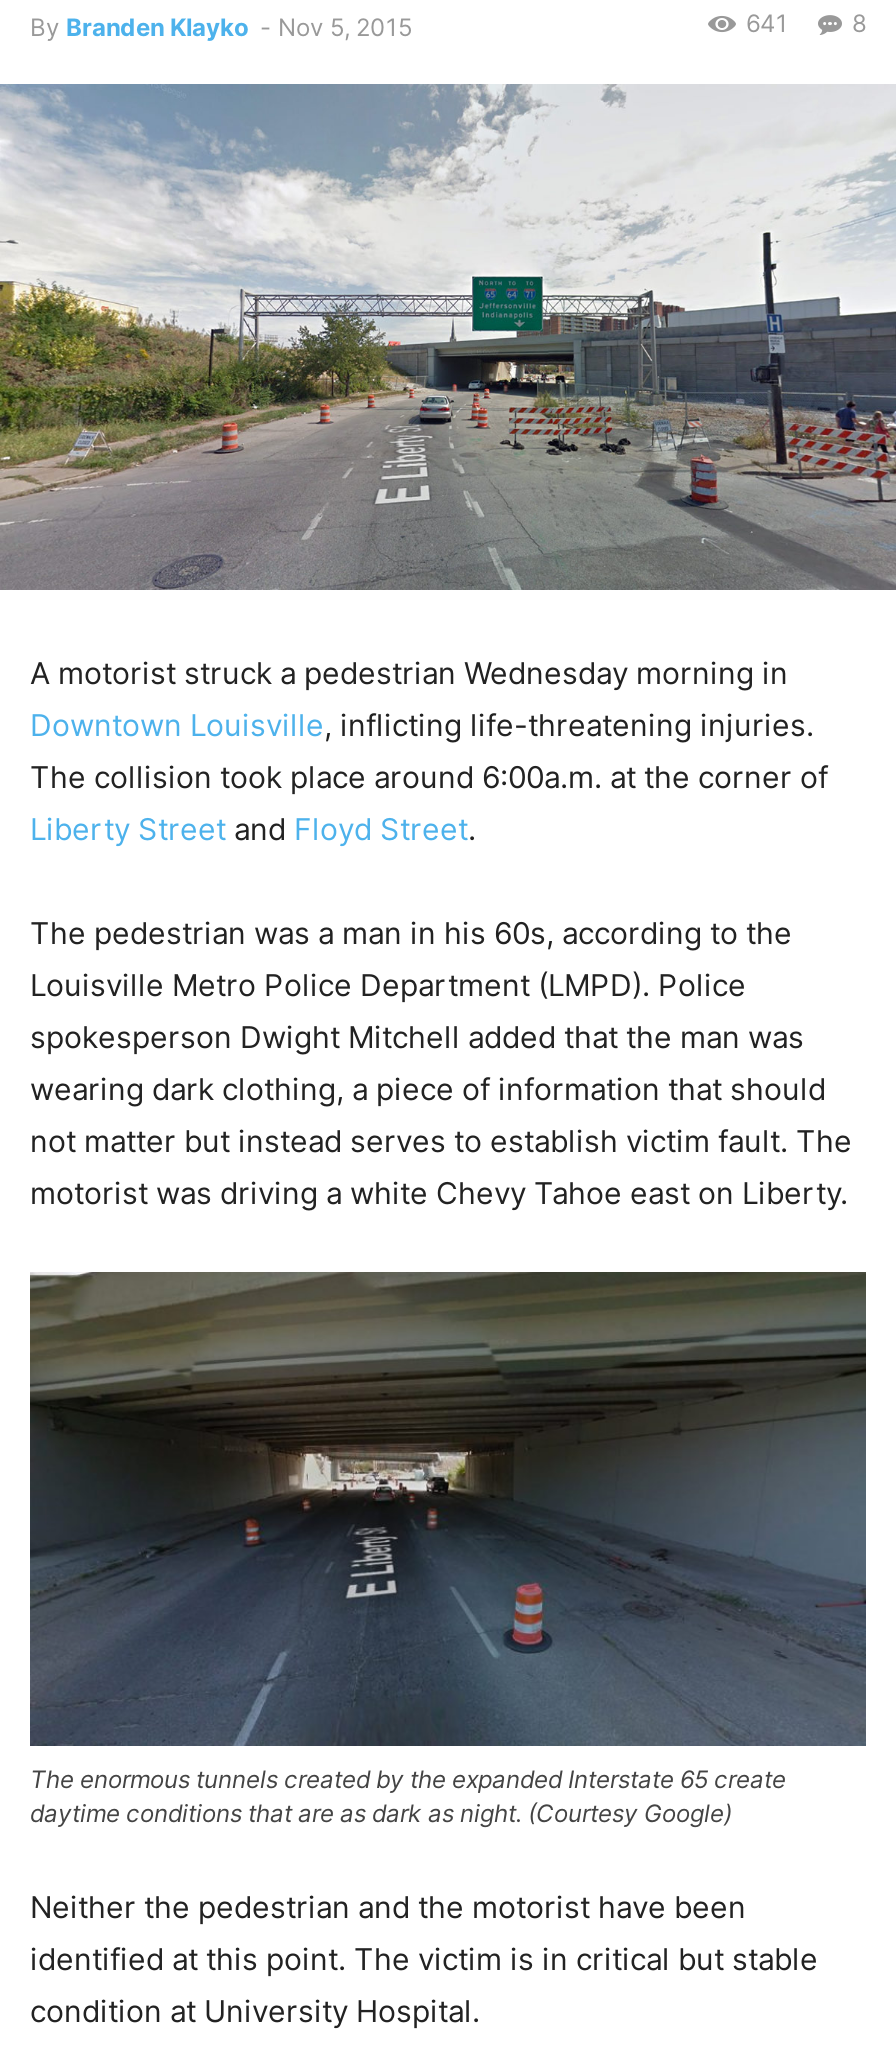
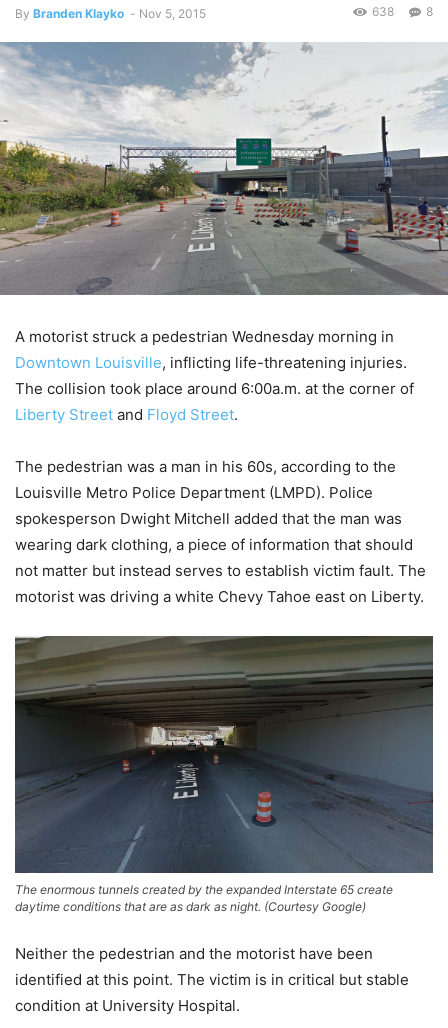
- 641
+ 638
